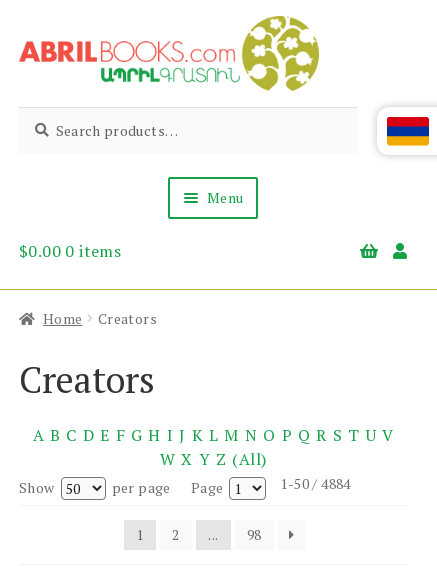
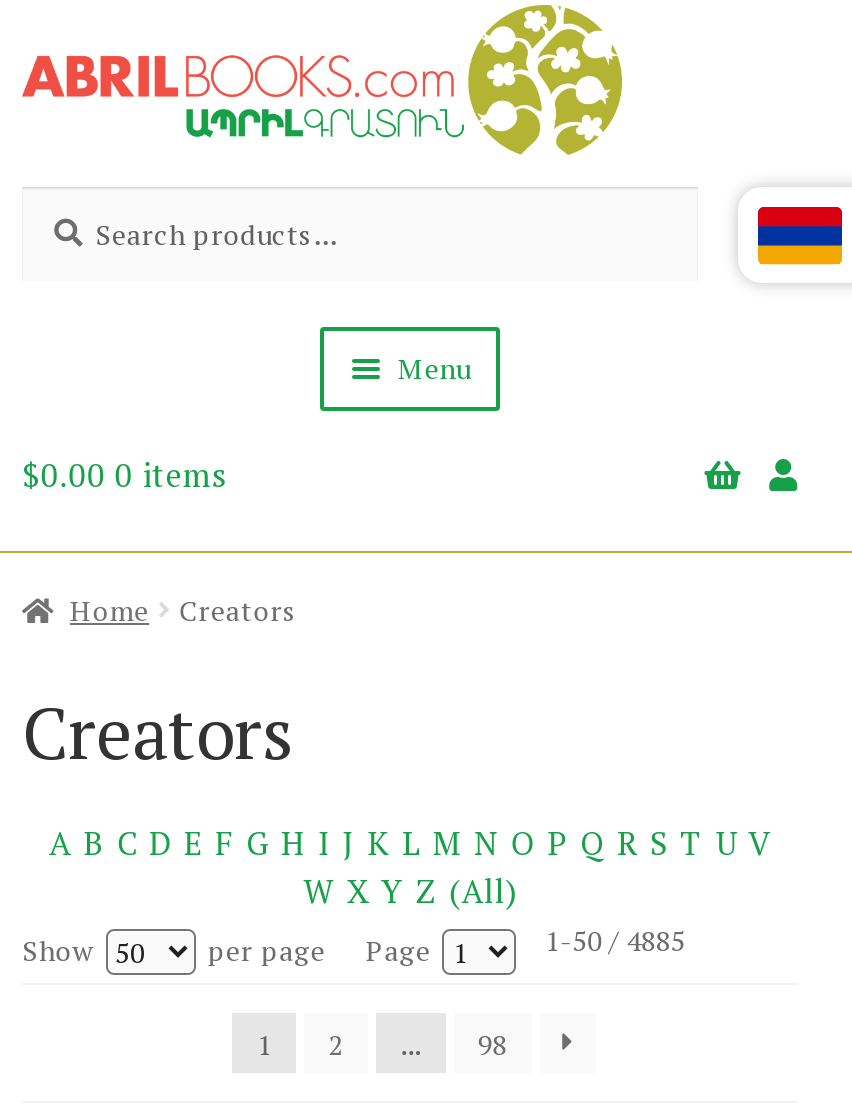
- 1-50 / 4884
+ 1-50 / 4885
